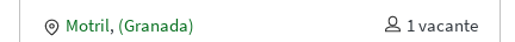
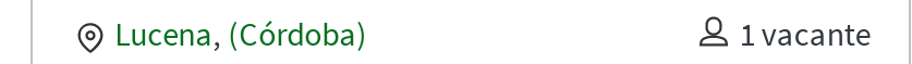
- Motril, (Granada)
+ Lucena, (Córdoba)
